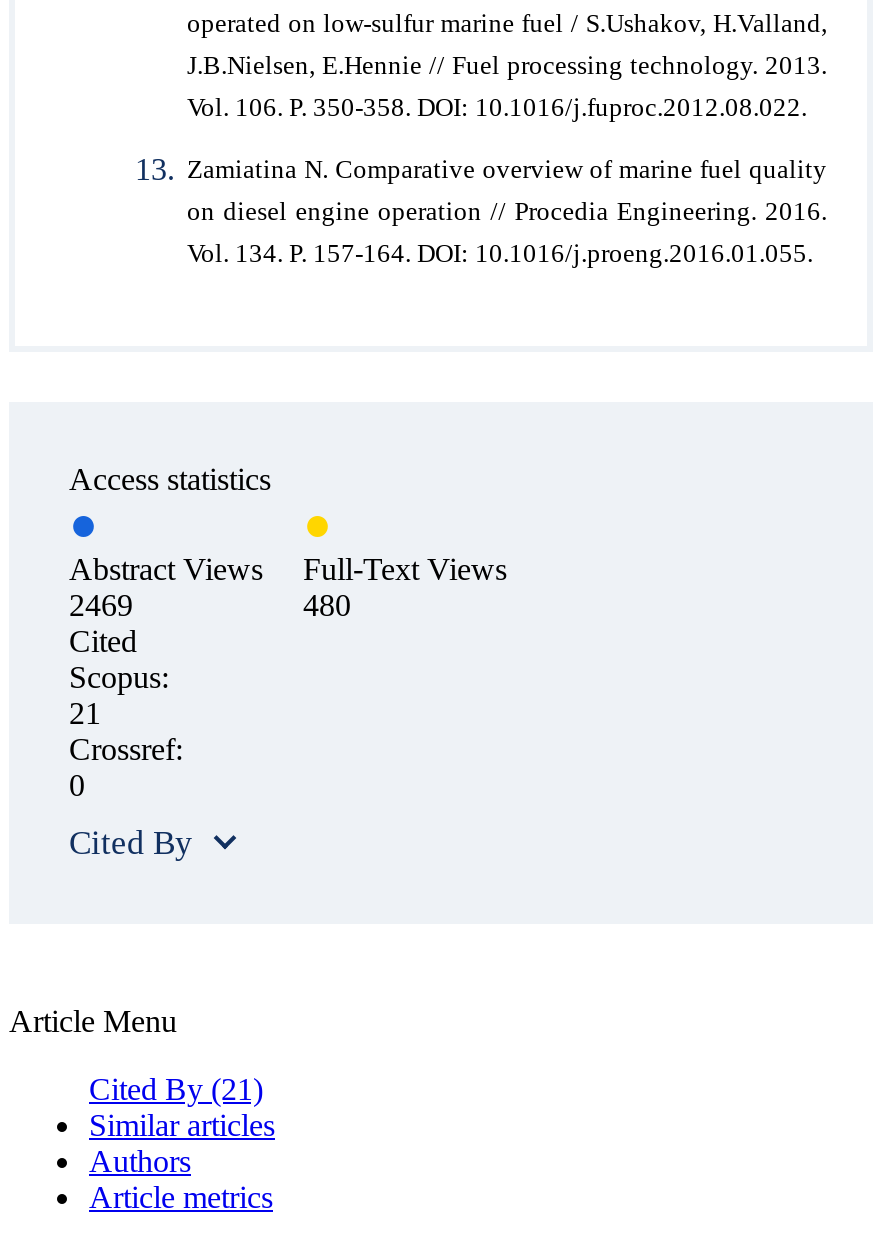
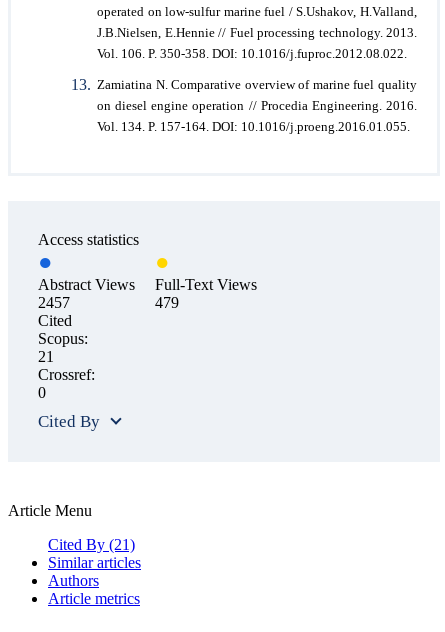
- 2469
+ 2457

- 480
+ 479
